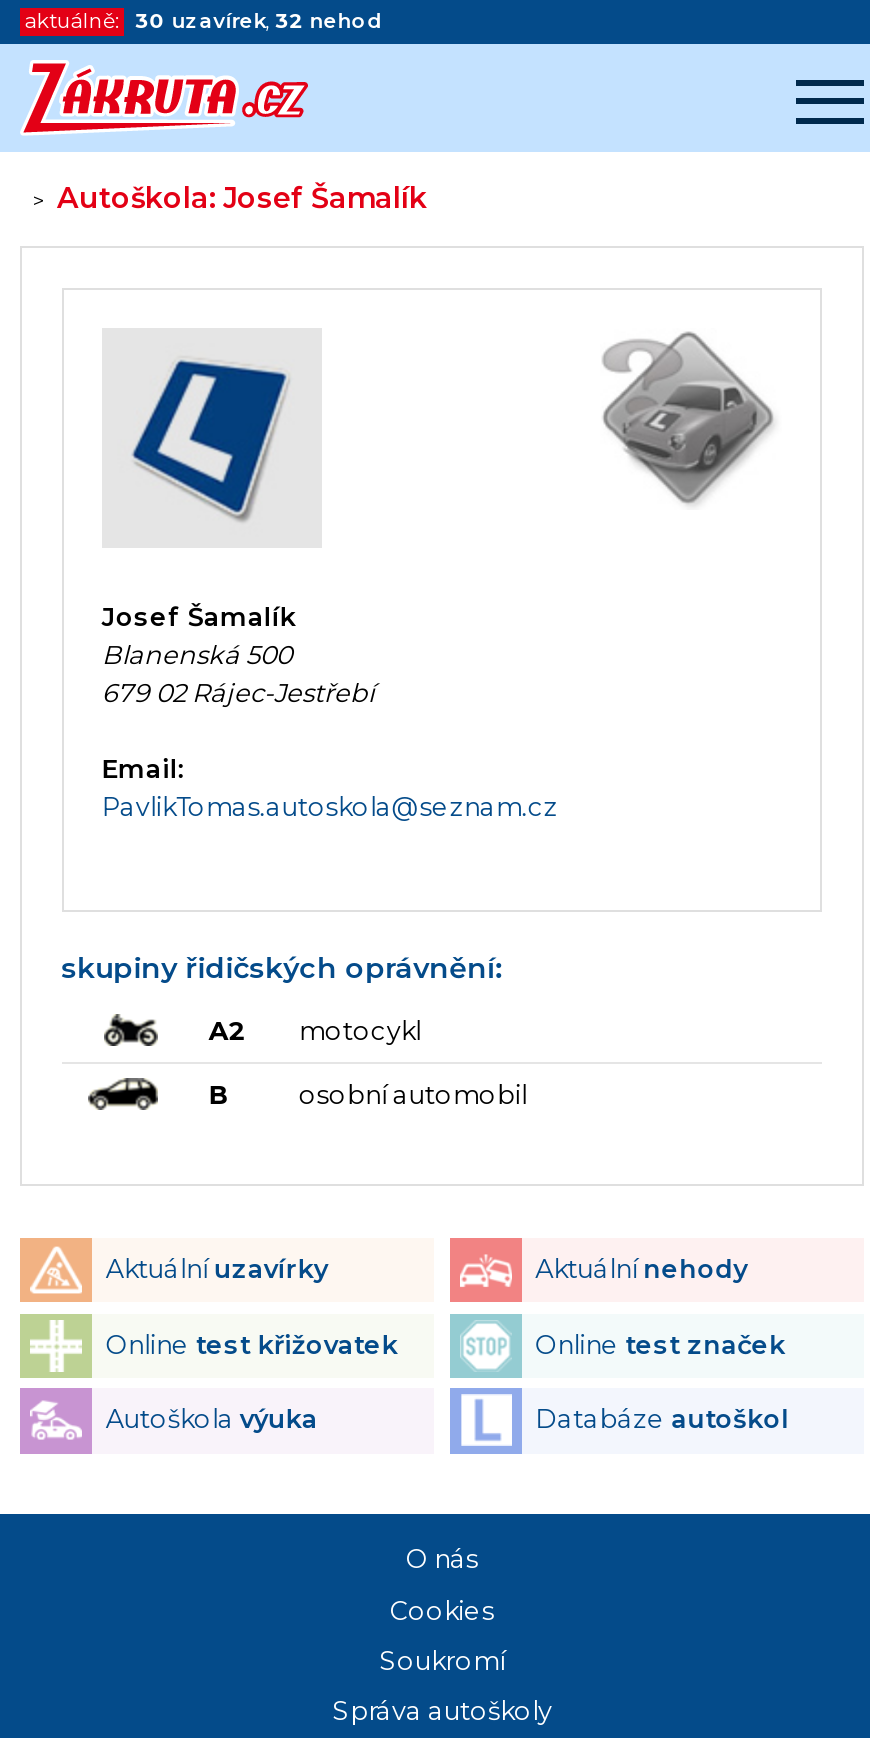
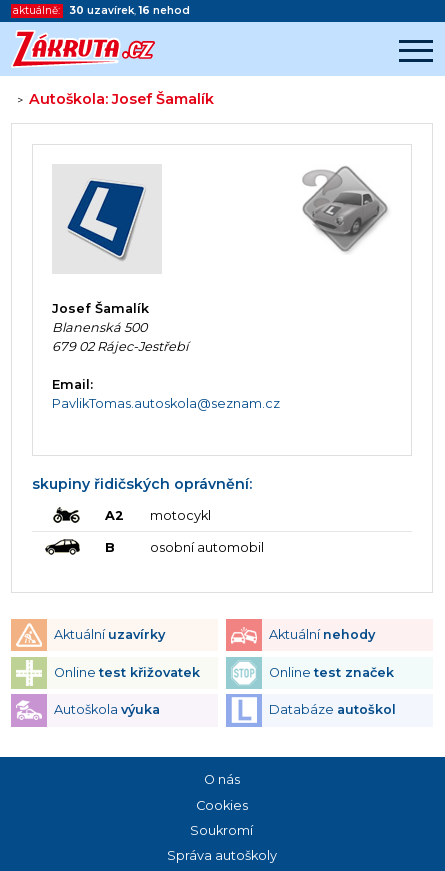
- 30 uzavírek, 32 nehod
+ 30 uzavírek, 16 nehod
